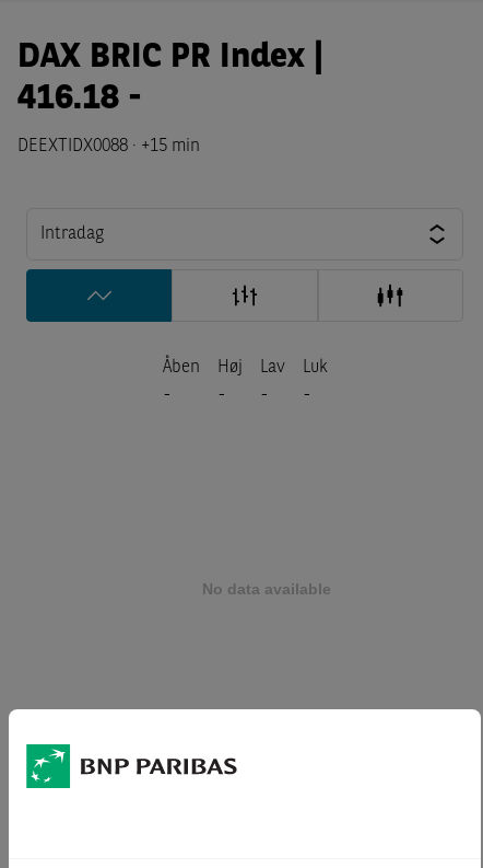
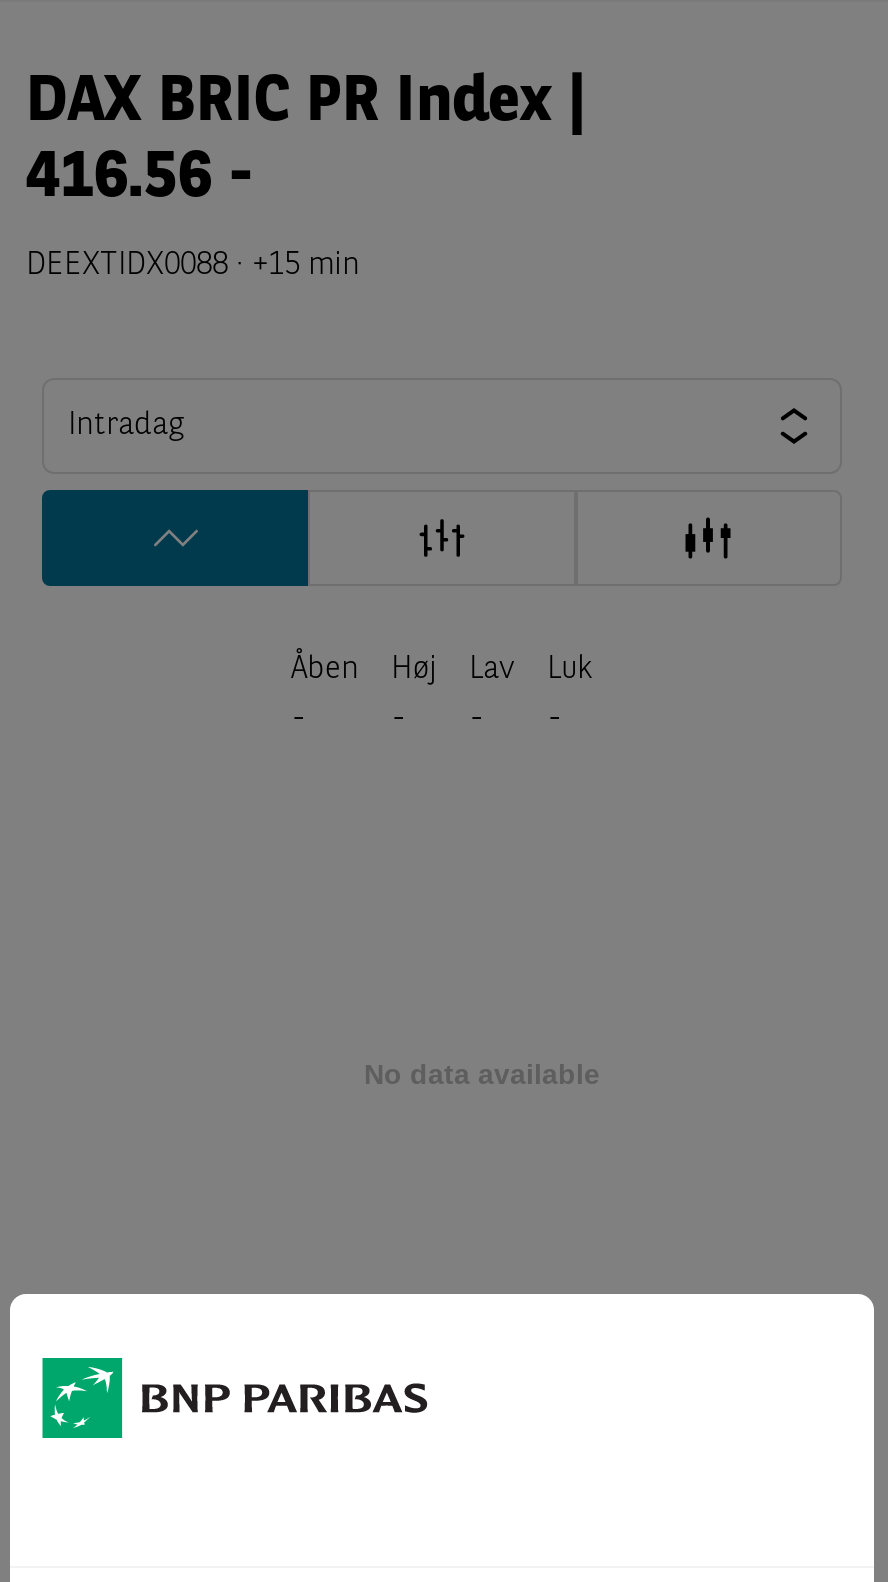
- 416.18 -
+ 416.56 -
